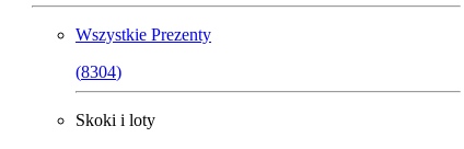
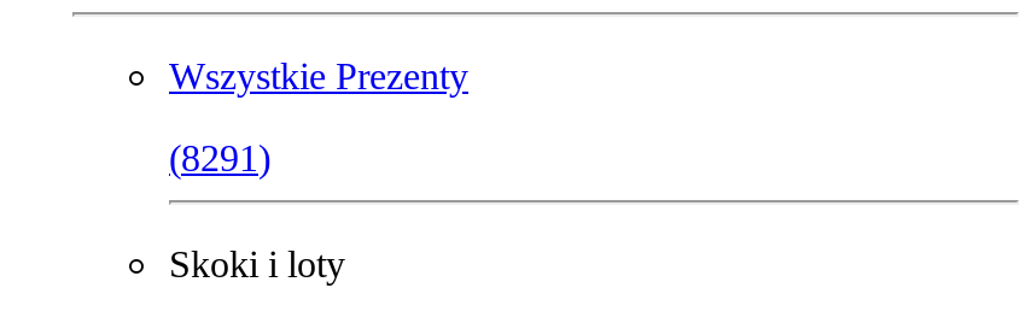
- (8304)
+ (8291)
